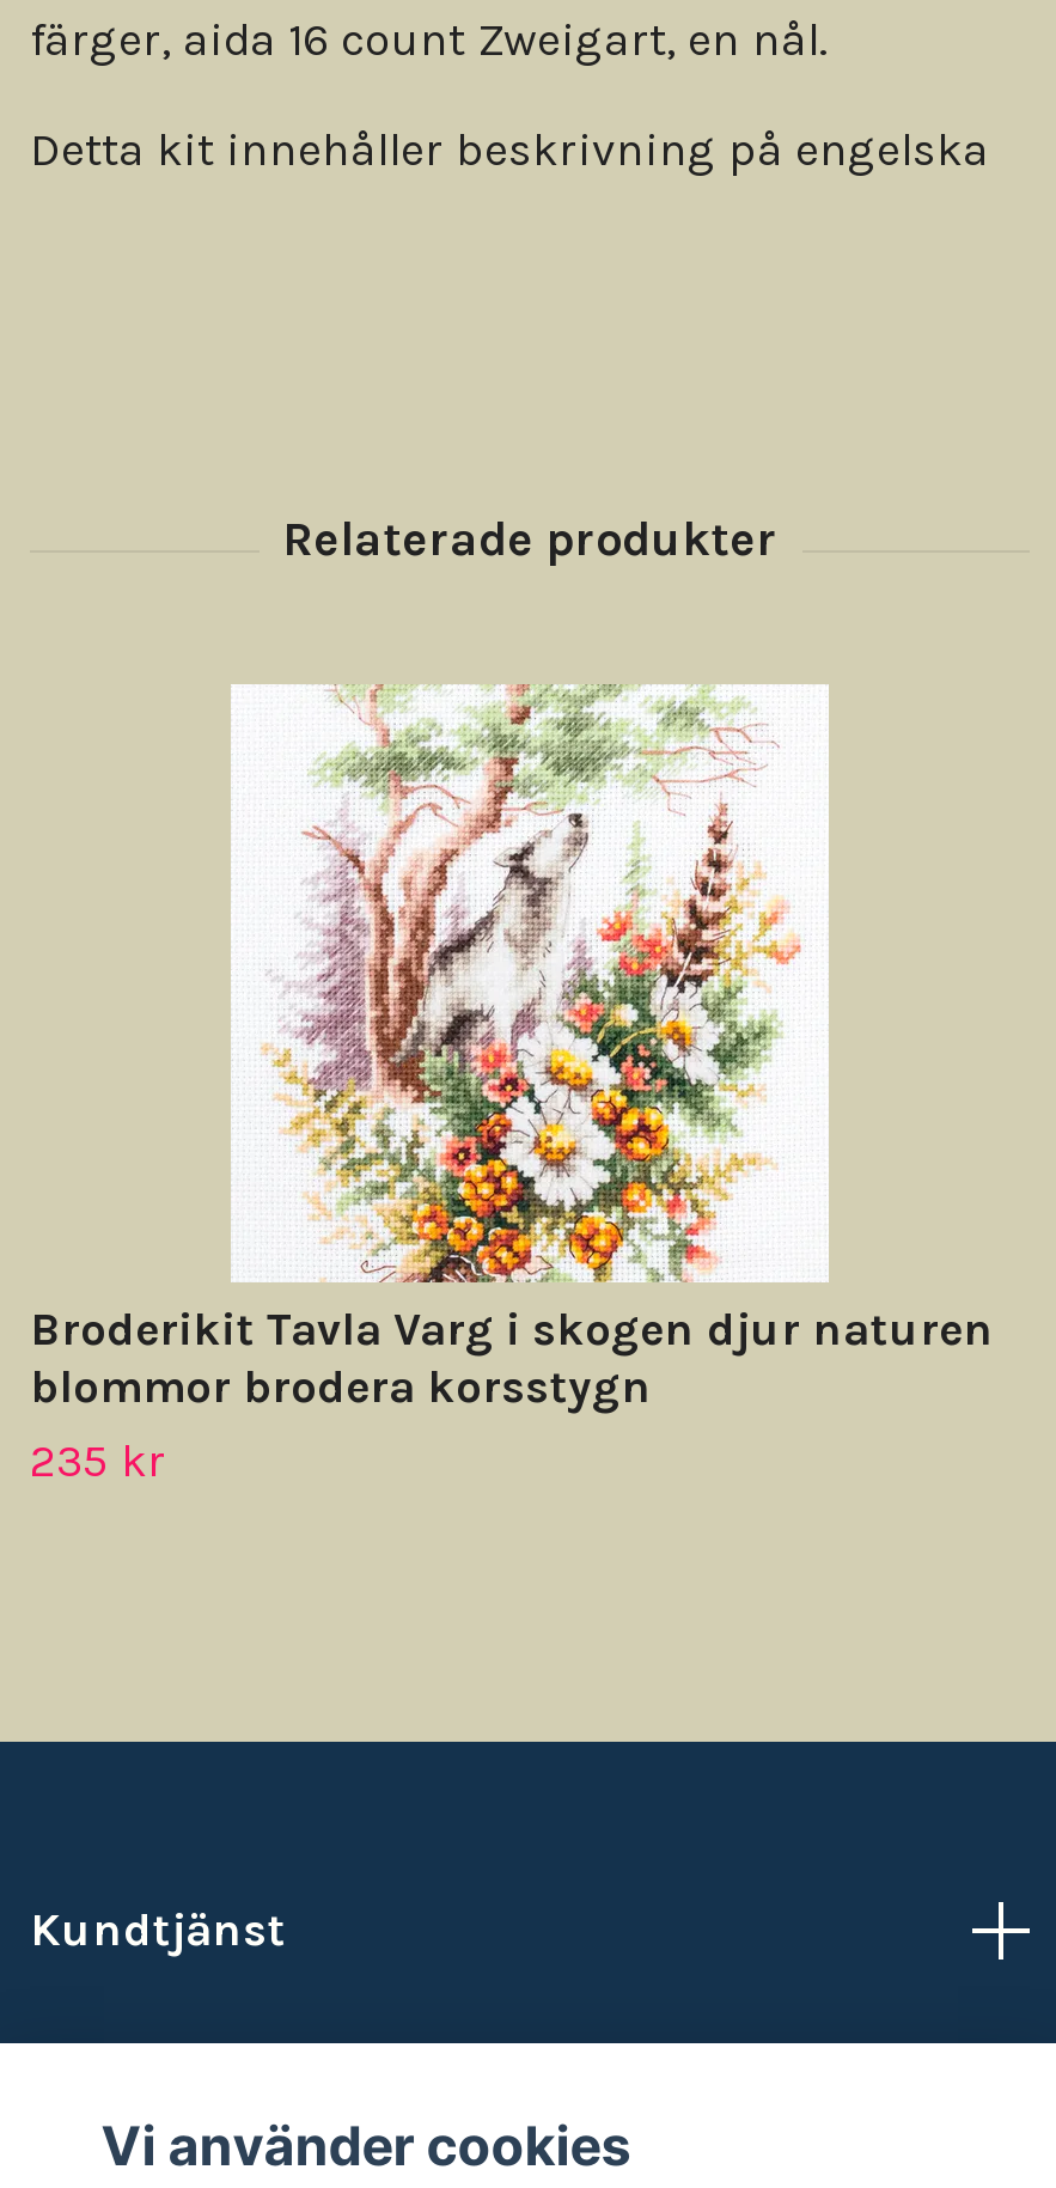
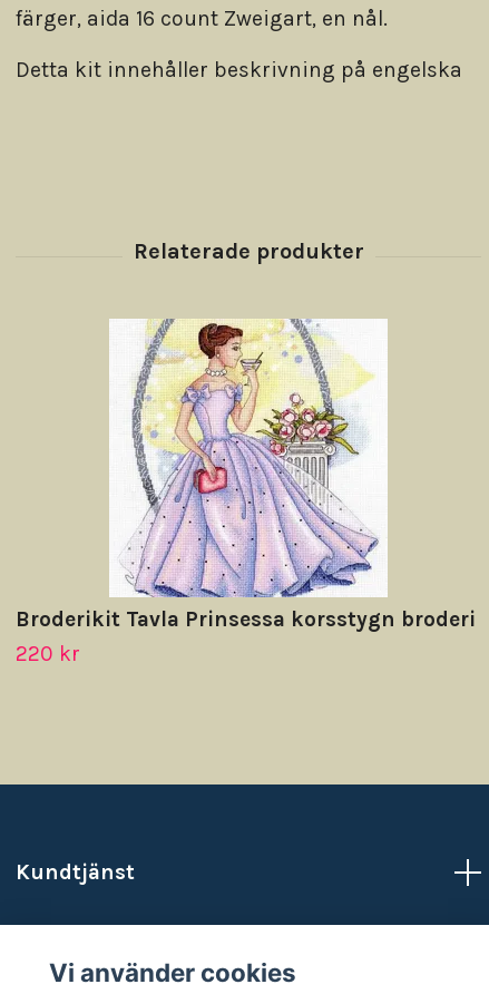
- [image]
- Broderikit Tavla Varg i skogen djur naturen
- blommor brodera korsstygn
- 235 kr
+ [image]
+ Broderikit Tavla Prinsessa korsstygn broderi
+ 220 kr
